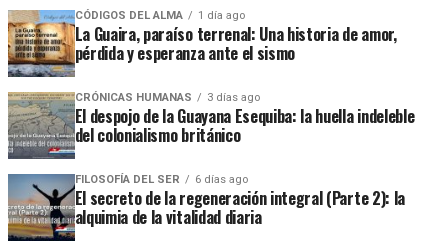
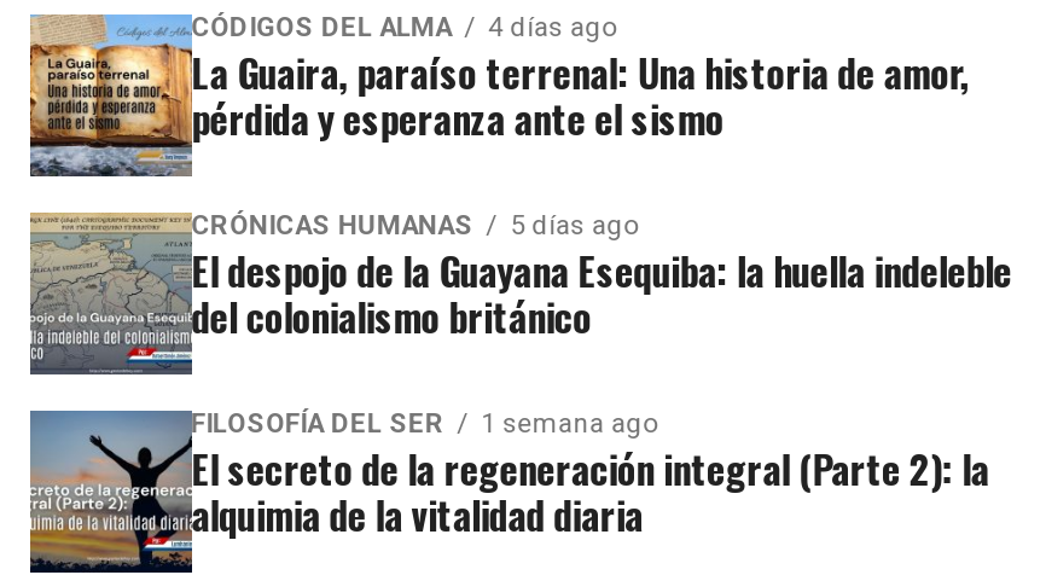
- CÓDIGOS DEL ALMA 1 día ago
+ CÓDIGOS DEL ALMA 4 días ago

- CRÓNICAS HUMANAS 3 días ago
+ CRÓNICAS HUMANAS 5 días ago

- FILOSOFÍA DEL SER 6 días ago
+ FILOSOFÍA DEL SER 1 semana ago
